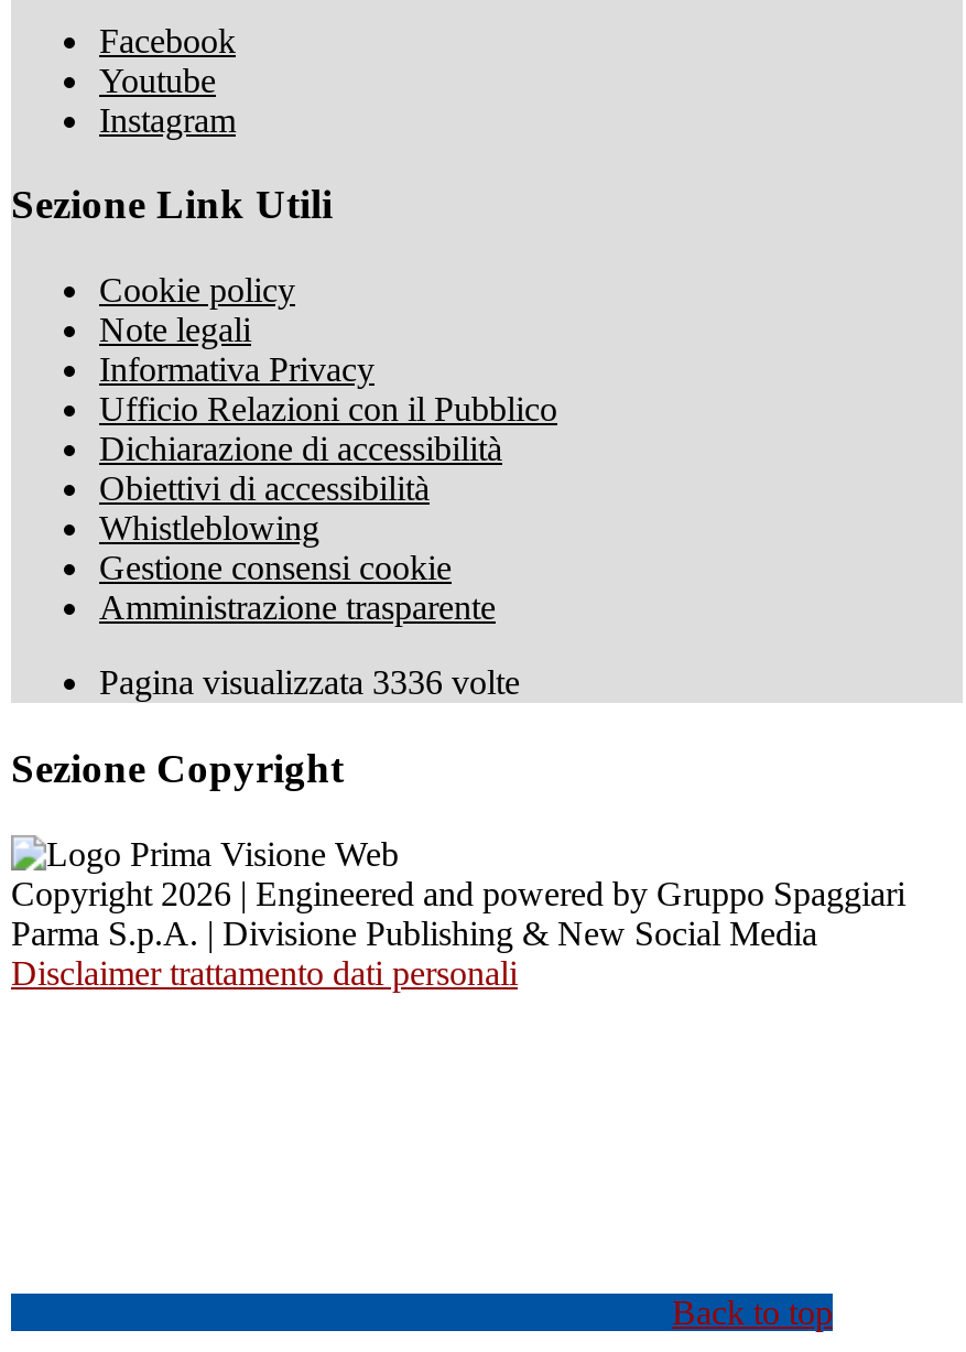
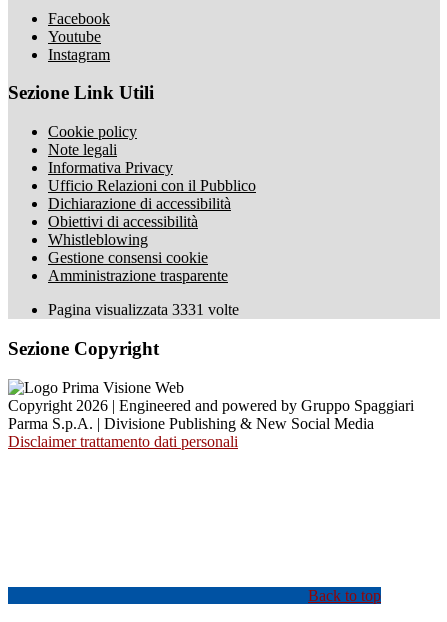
- Pagina visualizzata 3336 volte
+ Pagina visualizzata 3331 volte
